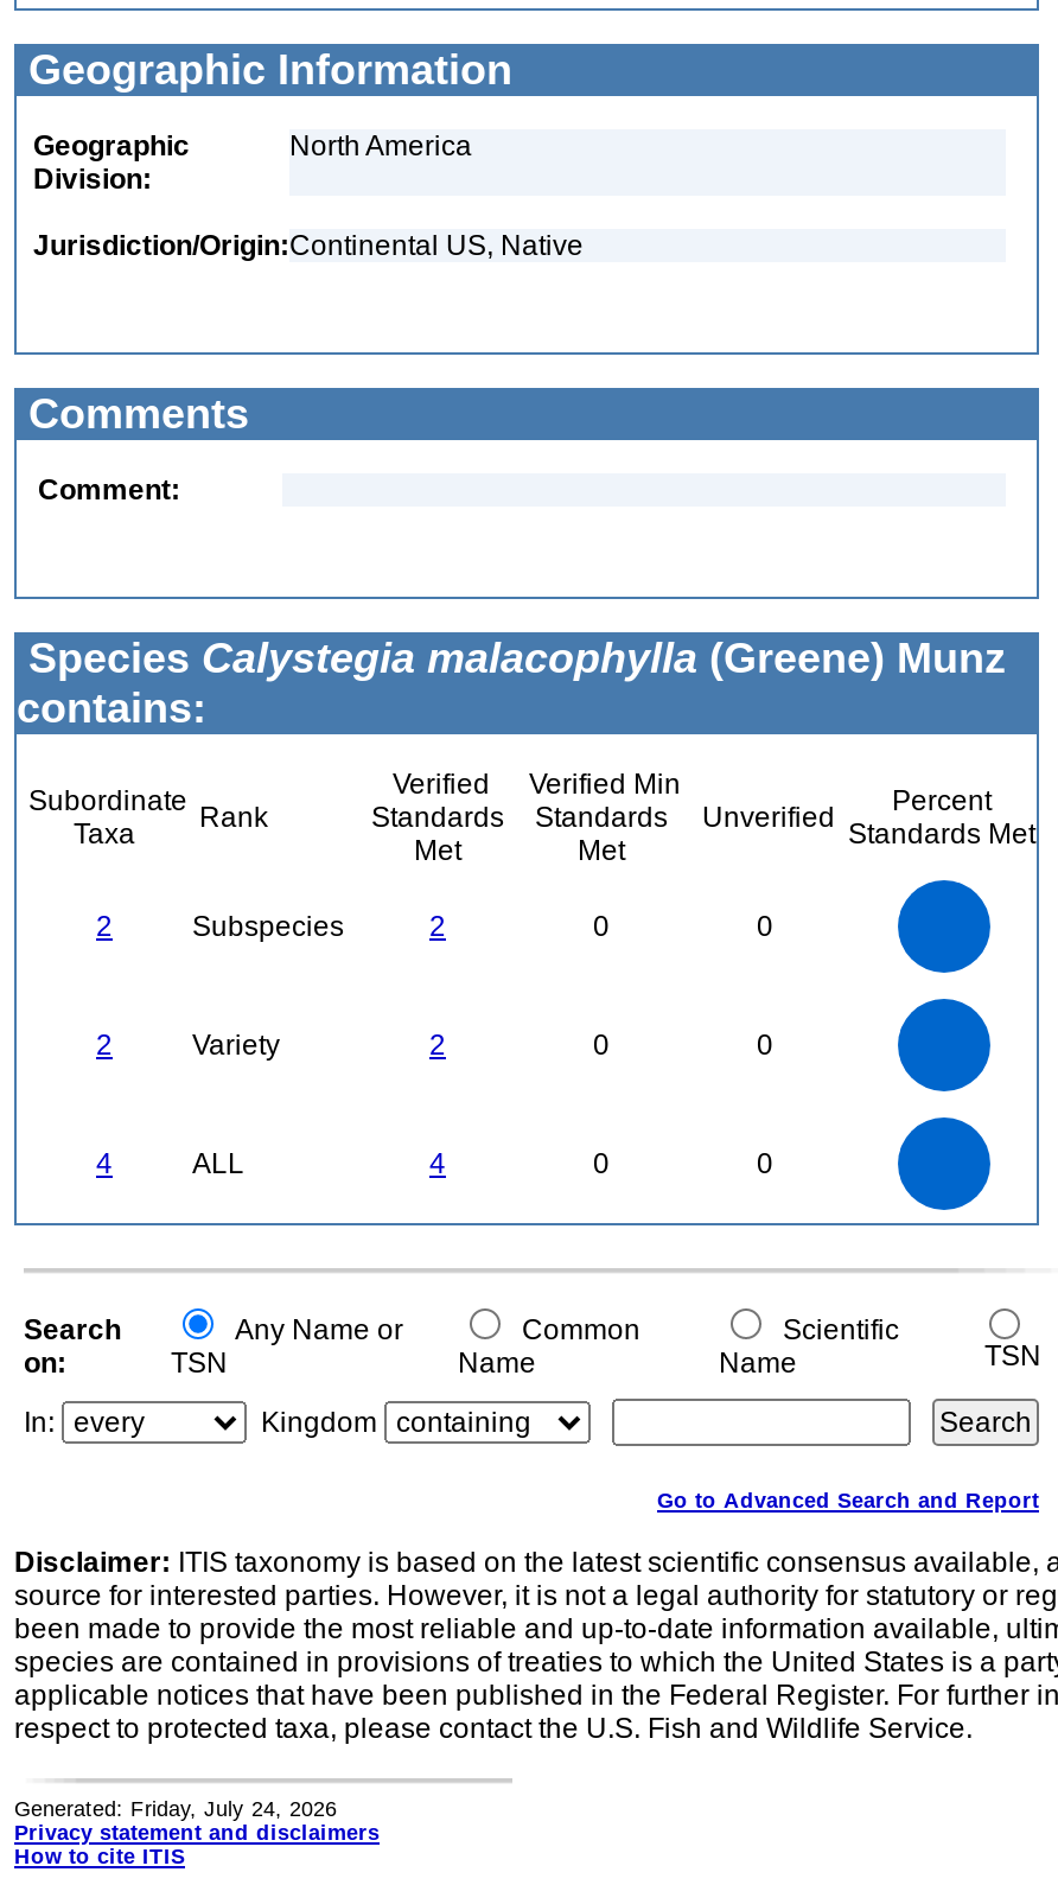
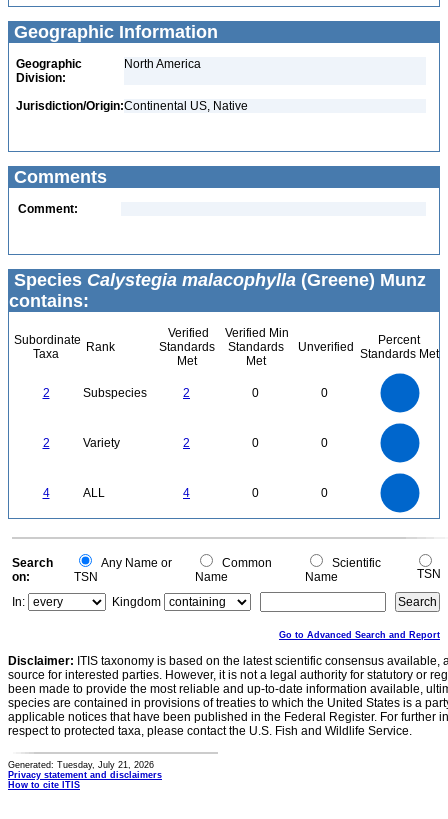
- Generated: Friday, July 24, 2026
+ Generated: Tuesday, July 21, 2026
